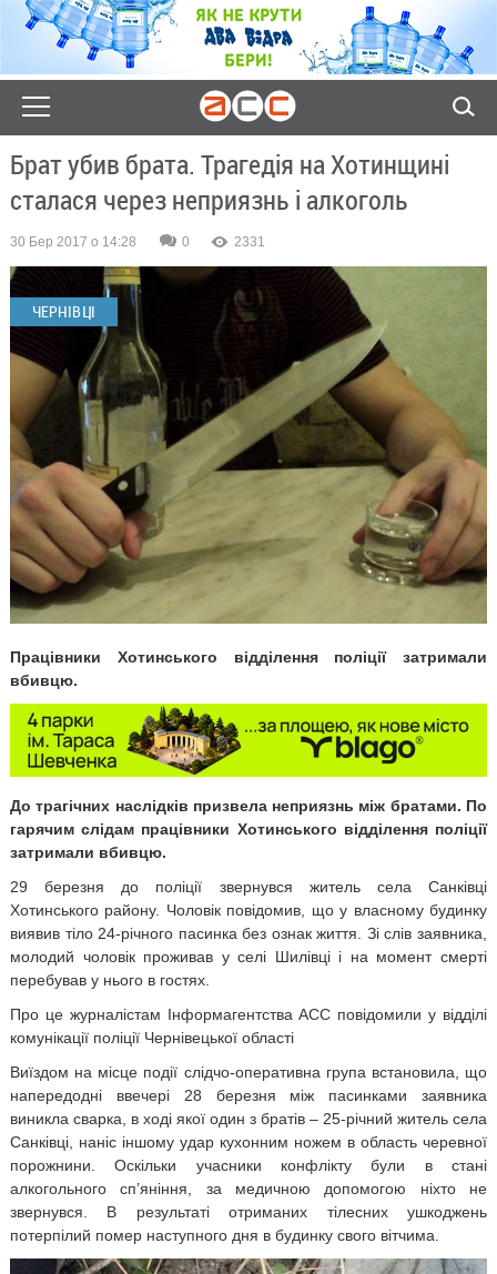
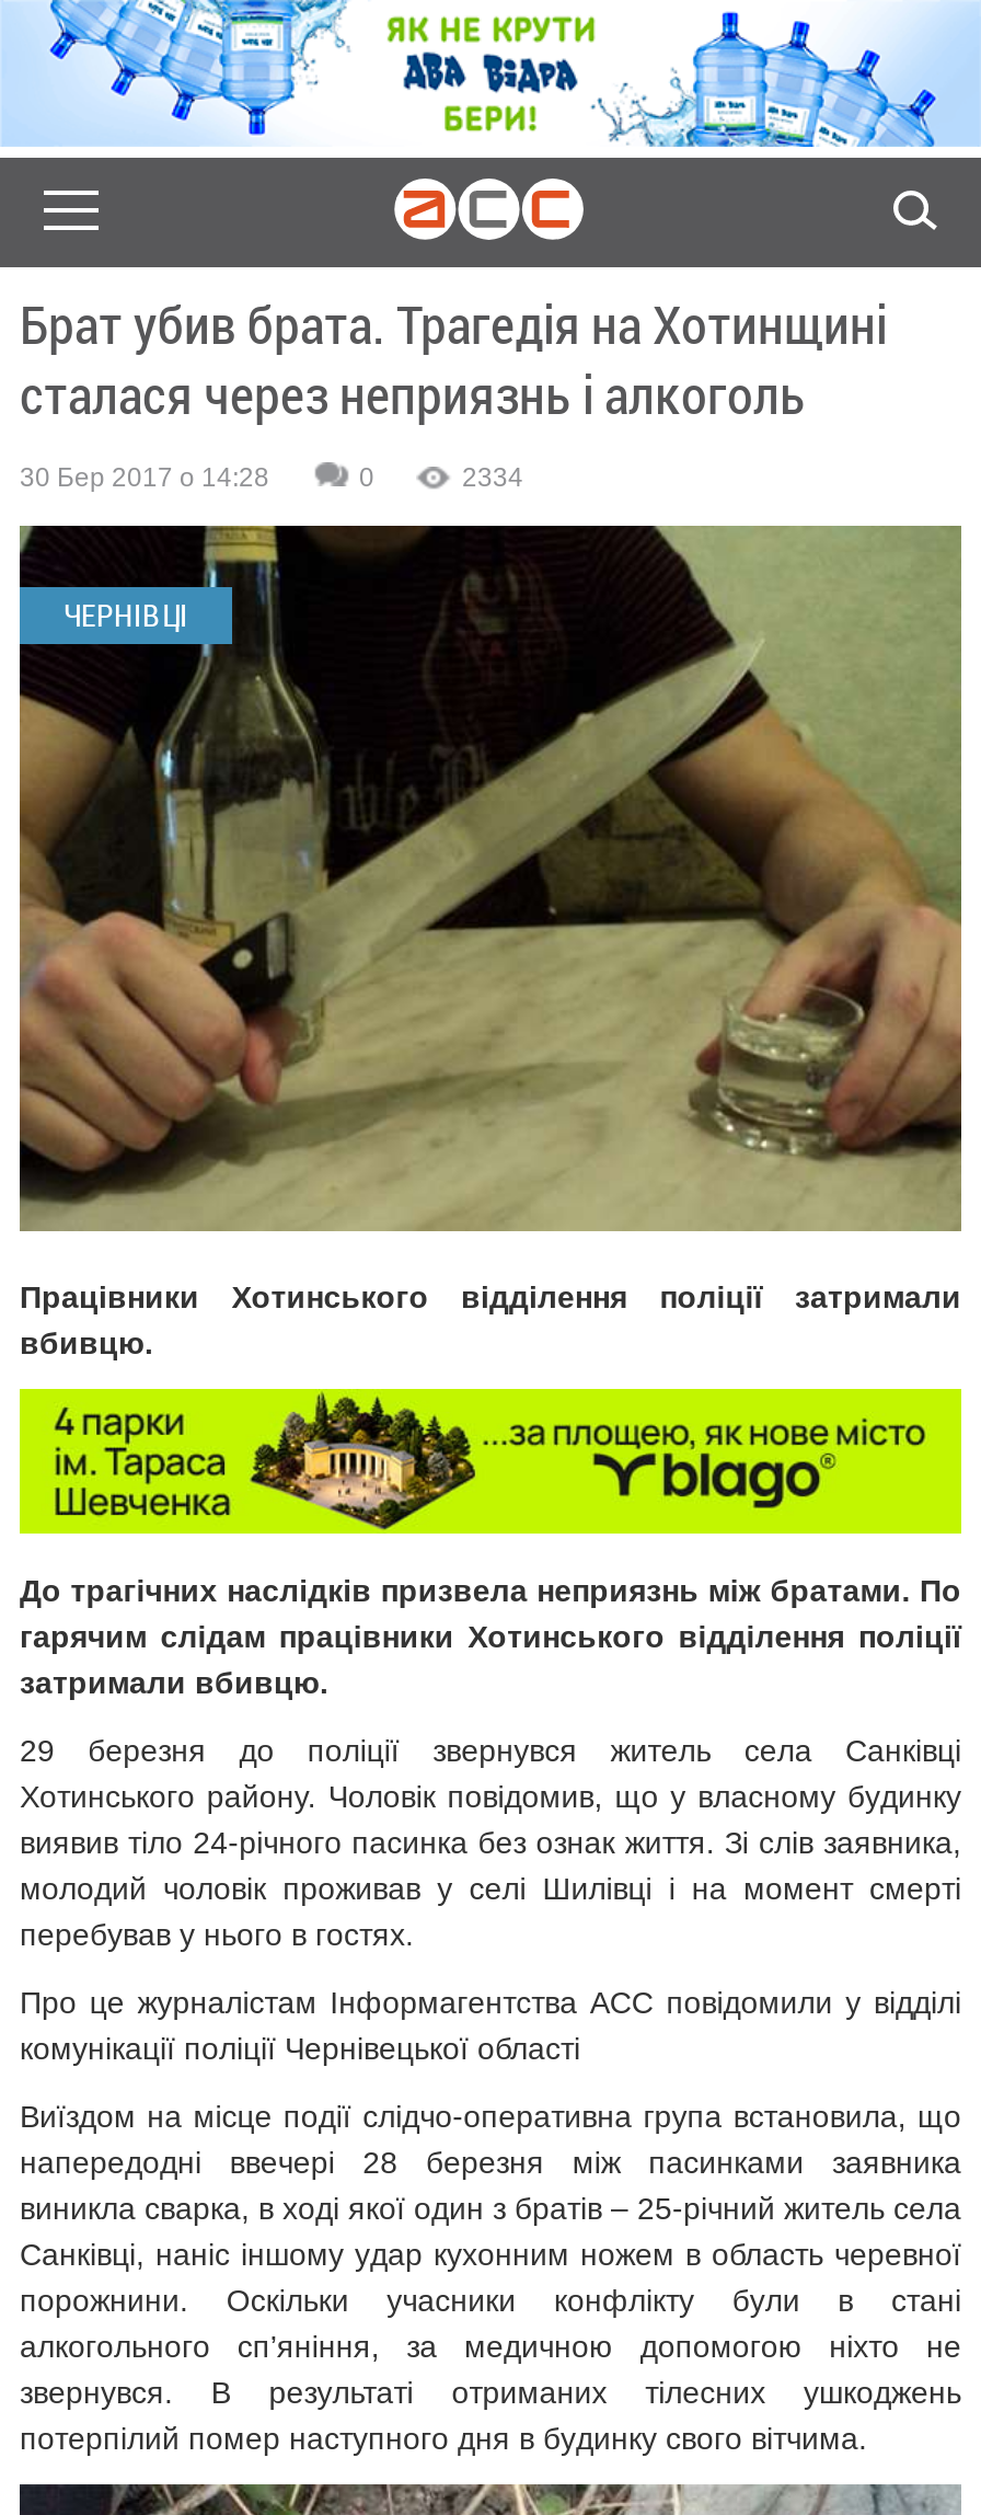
- 2331
+ 2334
